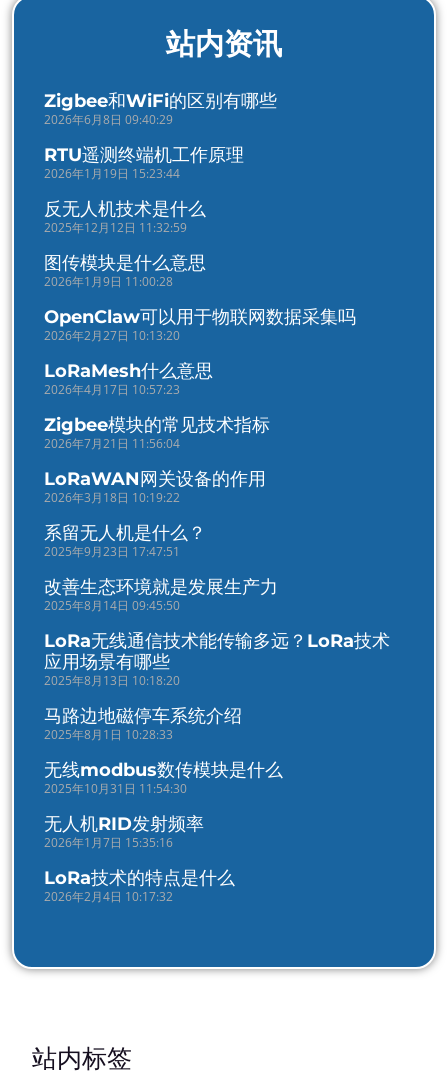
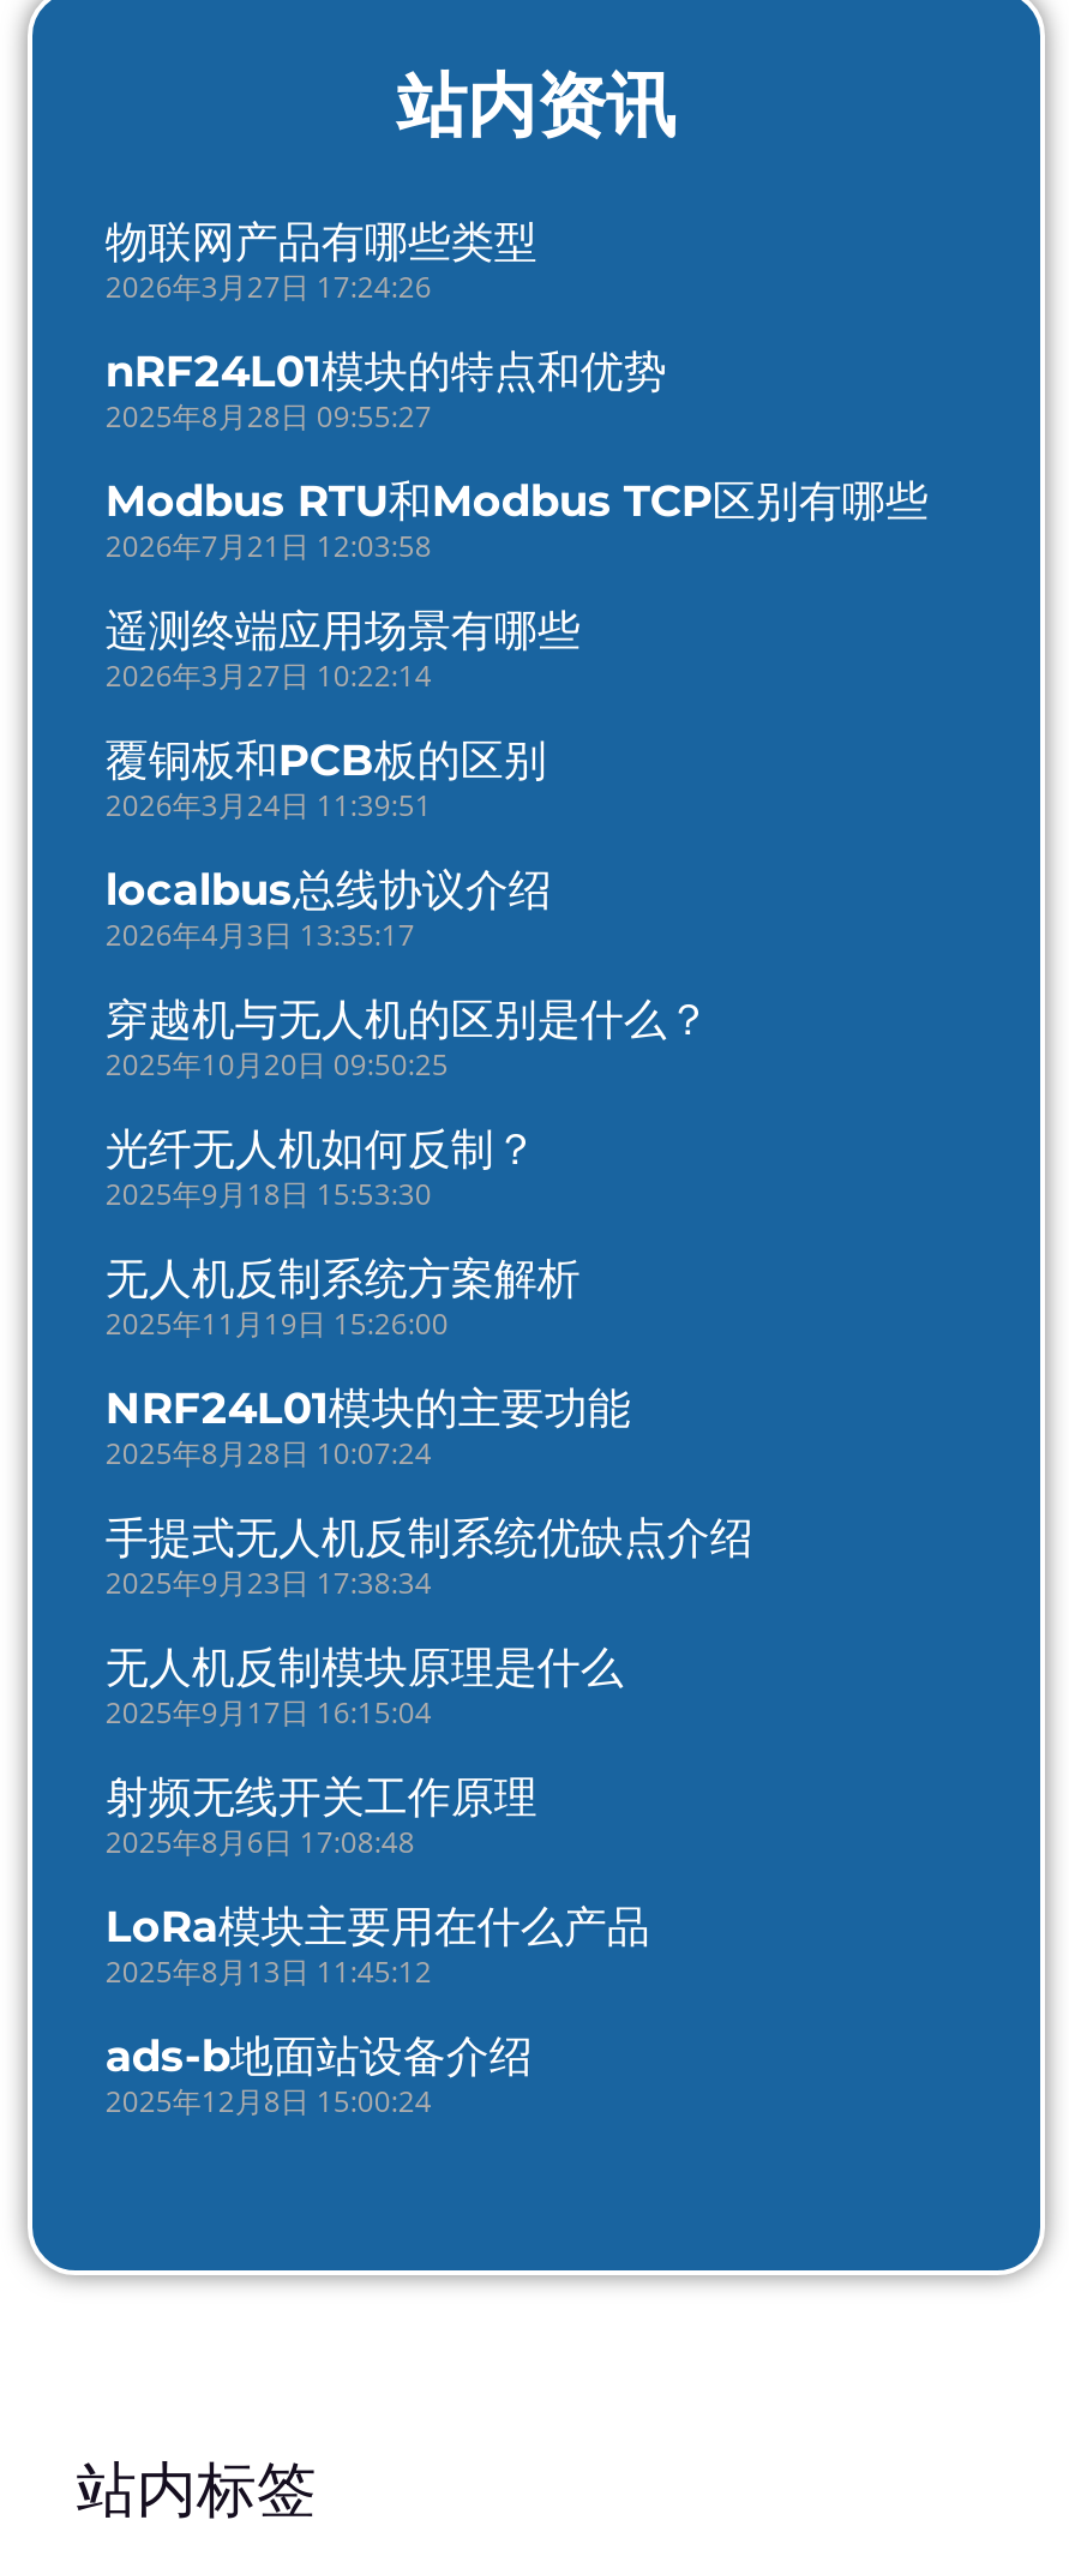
- Zigbee和WiFi的区别有哪些
- 2026年6月8日 09:40:29
+ 物联网产品有哪些类型
+ 2026年3月27日 17:24:26

- RTU遥测终端机工作原理
- 2026年1月19日 15:23:44
+ nRF24L01模块的特点和优势
+ 2025年8月28日 09:55:27

- 反无人机技术是什么
- 2025年12月12日 11:32:59
+ Modbus RTU和Modbus TCP区别有哪些
+ 2026年7月21日 12:03:58

- 图传模块是什么意思
- 2026年1月9日 11:00:28
+ 遥测终端应用场景有哪些
+ 2026年3月27日 10:22:14

- OpenClaw可以用于物联网数据采集吗
- 2026年2月27日 10:13:20
+ 覆铜板和PCB板的区别
+ 2026年3月24日 11:39:51

- LoRaMesh什么意思
- 2026年4月17日 10:57:23
+ localbus总线协议介绍
+ 2026年4月3日 13:35:17

- Zigbee模块的常见技术指标
- 2026年7月21日 11:56:04
+ 穿越机与无人机的区别是什么？
+ 2025年10月20日 09:50:25

- LoRaWAN网关设备的作用
- 2026年3月18日 10:19:22
+ 光纤无人机如何反制？
+ 2025年9月18日 15:53:30

- 系留无人机是什么？
- 2025年9月23日 17:47:51
+ 无人机反制系统方案解析
+ 2025年11月19日 15:26:00

- 改善生态环境就是发展生产力
- 2025年8月14日 09:45:50
+ NRF24L01模块的主要功能
+ 2025年8月28日 10:07:24

- LoRa无线通信技术能传输多远？LoRa技术
- 应用场景有哪些
- 2025年8月13日 10:18:20
+ 手提式无人机反制系统优缺点介绍
+ 2025年9月23日 17:38:34

- 马路边地磁停车系统介绍
- 2025年8月1日 10:28:33
+ 无人机反制模块原理是什么
+ 2025年9月17日 16:15:04

- 无线modbus数传模块是什么
- 2025年10月31日 11:54:30
+ 射频无线开关工作原理
+ 2025年8月6日 17:08:48

- 无人机RID发射频率
- 2026年1月7日 15:35:16
+ LoRa模块主要用在什么产品
+ 2025年8月13日 11:45:12

- LoRa技术的特点是什么
- 2026年2月4日 10:17:32
+ ads-b地面站设备介绍
+ 2025年12月8日 15:00:24
